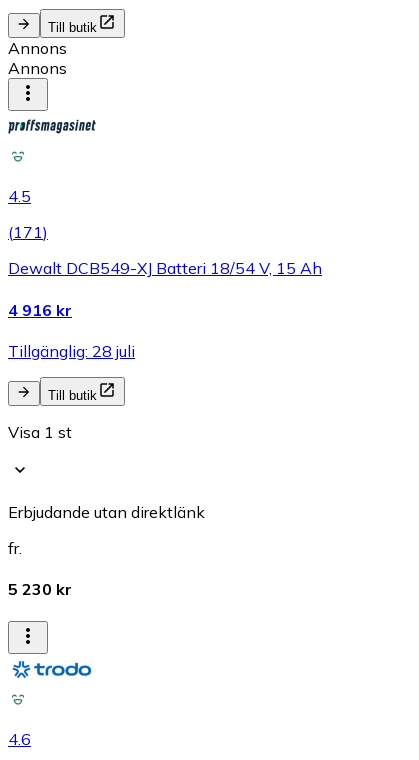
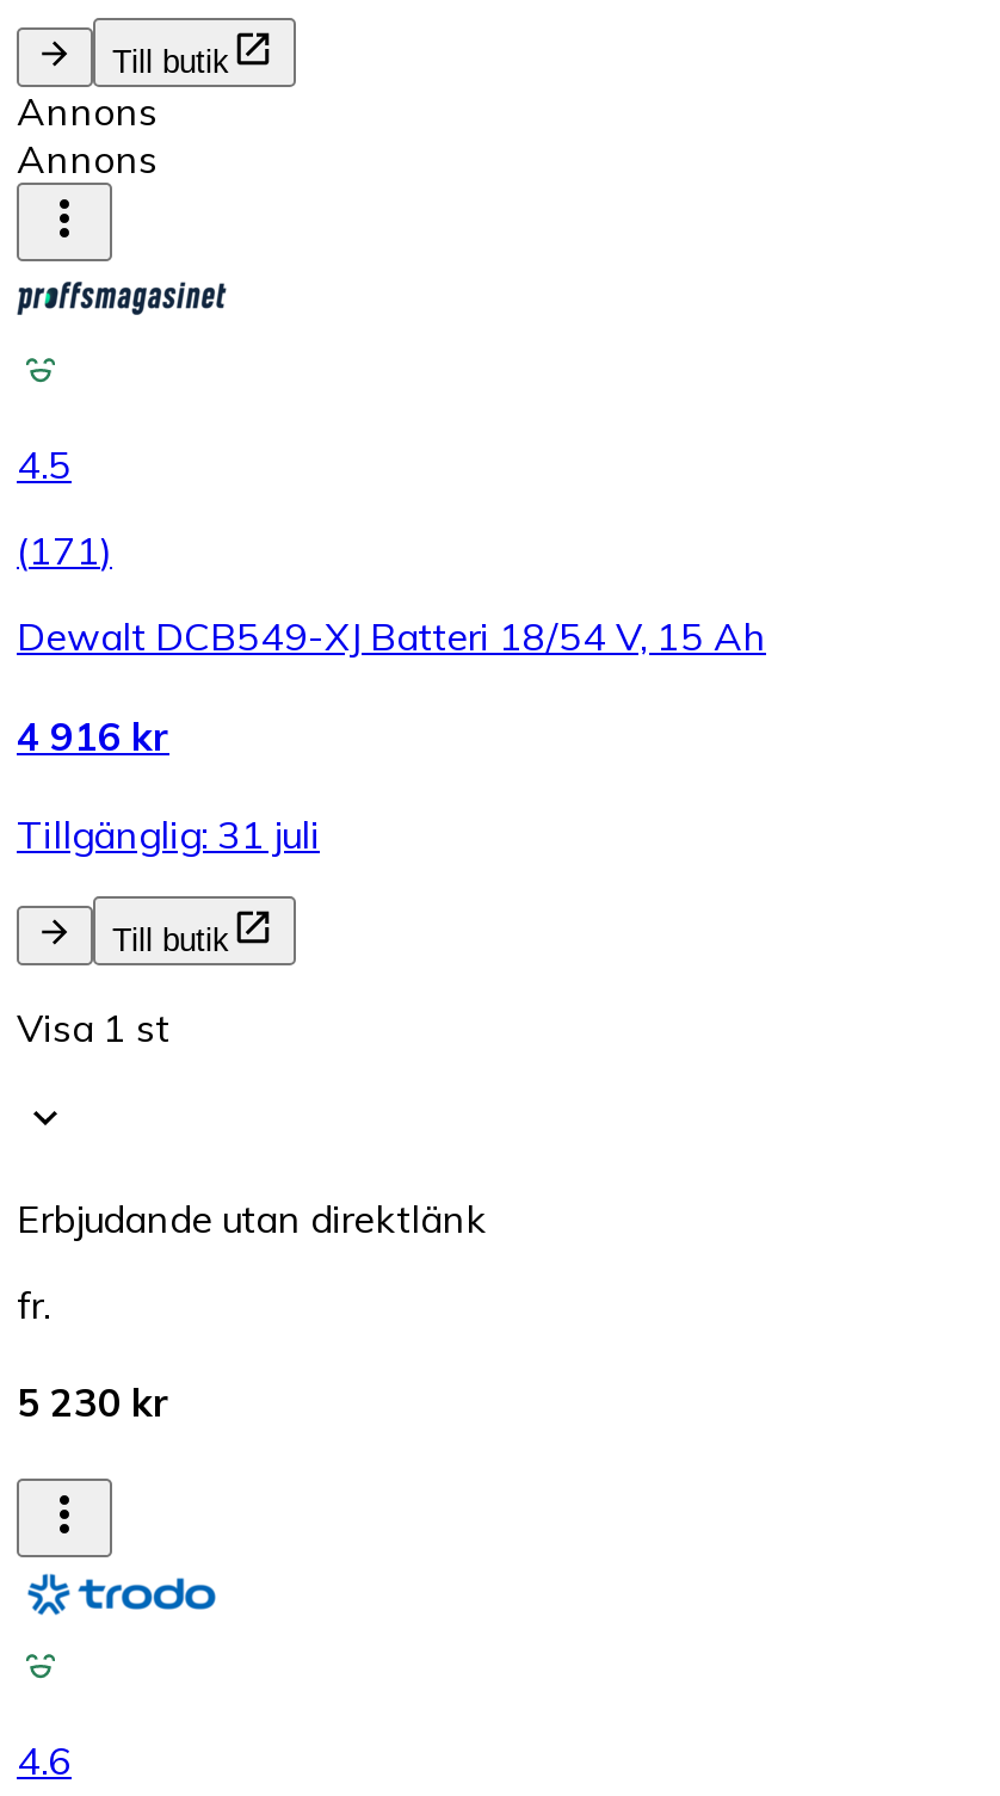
- Tillgänglig: 28 juli
+ Tillgänglig: 31 juli
